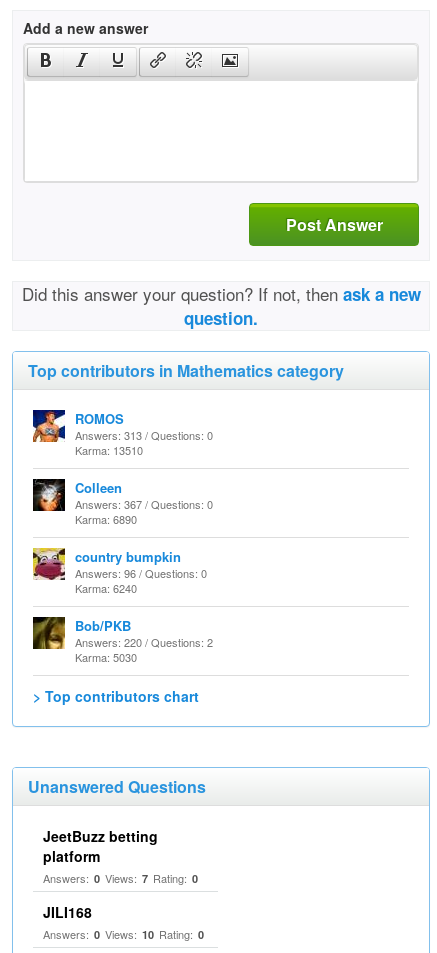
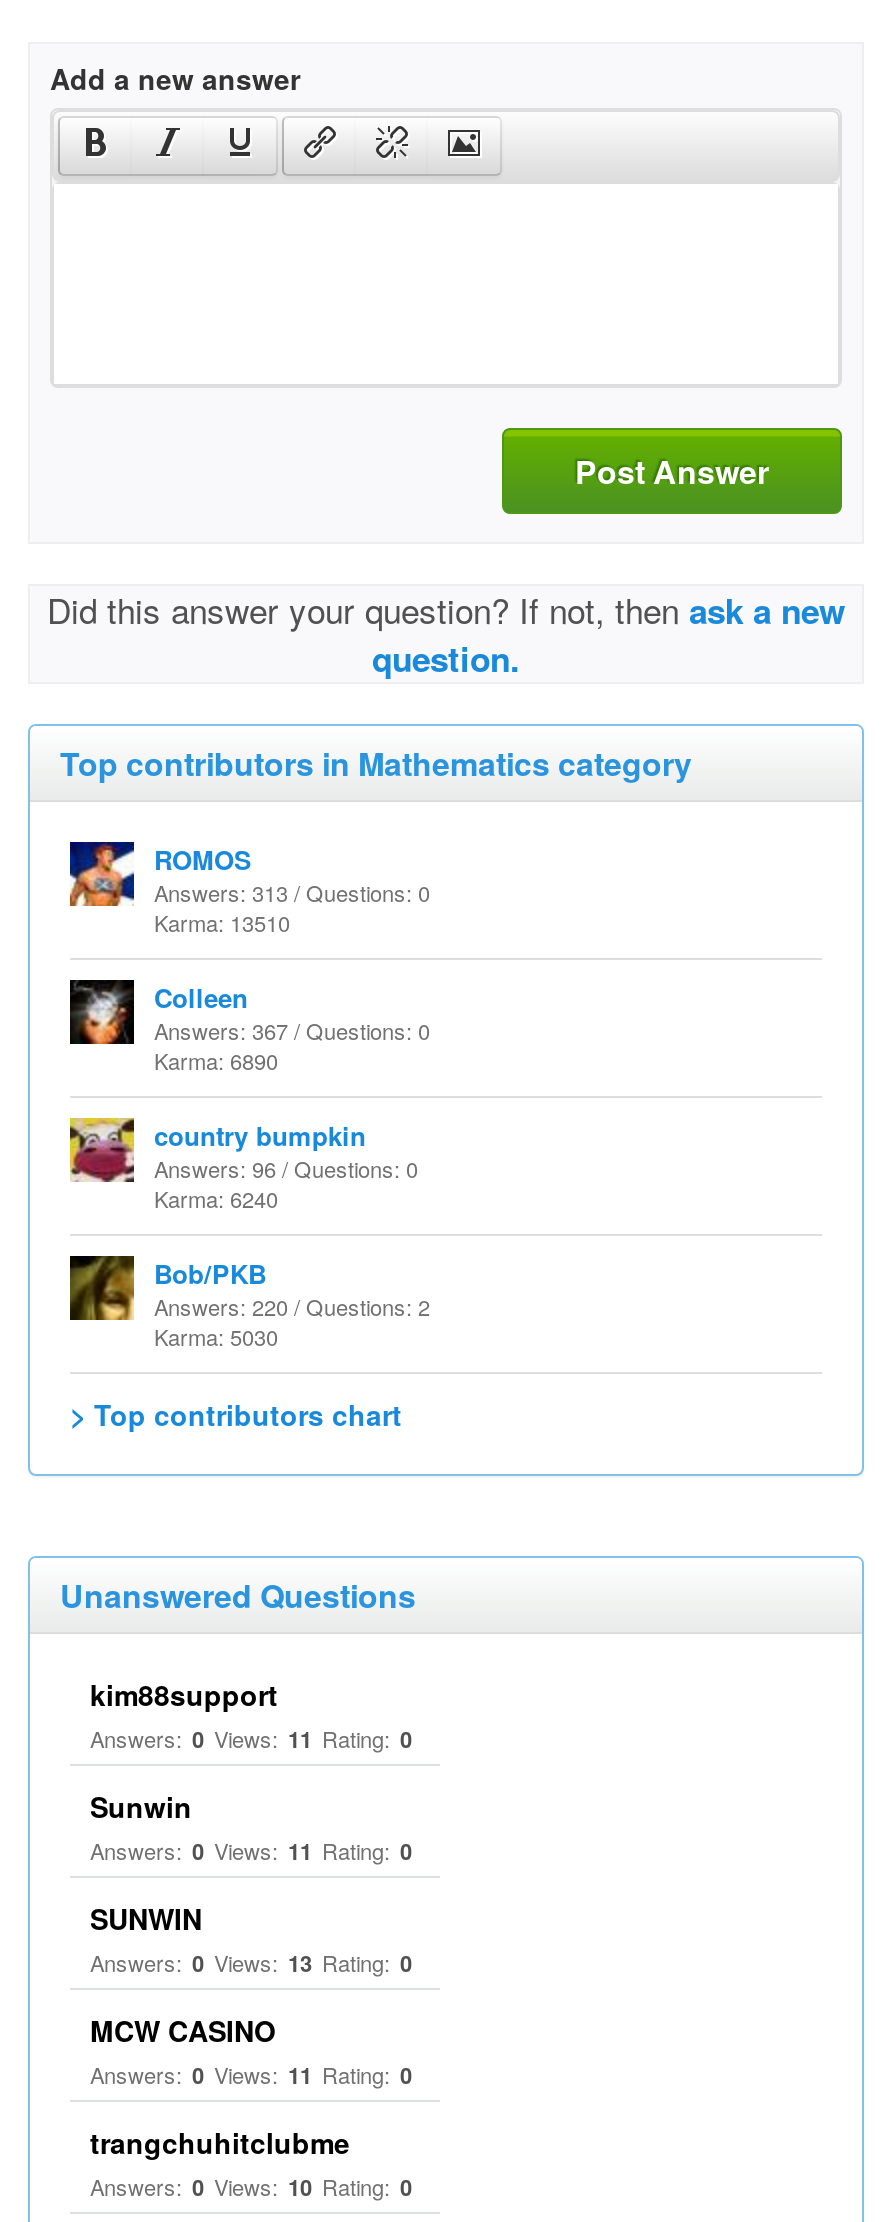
- JeetBuzz betting
- platform
- Answers: 0 Views: 7 Rating: 0
- JILI168
+ kim88support
+ Answers: 0 Views: 11 Rating: 0
+ Sunwin
+ Answers: 0 Views: 11 Rating: 0
+ SUNWIN
+ Answers: 0 Views: 13 Rating: 0
+ MCW CASINO
+ Answers: 0 Views: 11 Rating: 0
+ trangchuhitclubme
